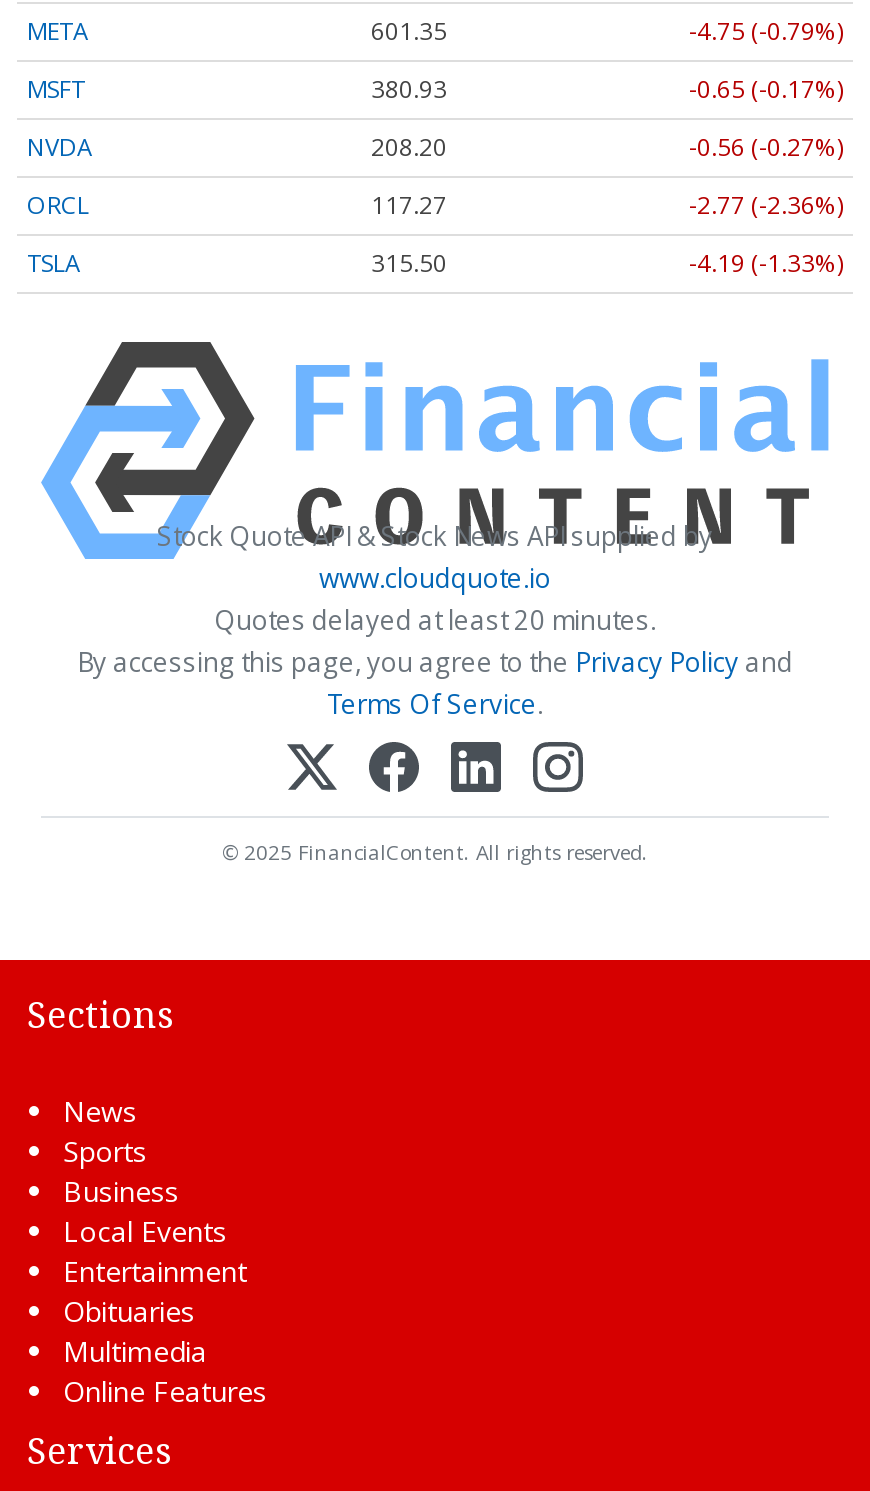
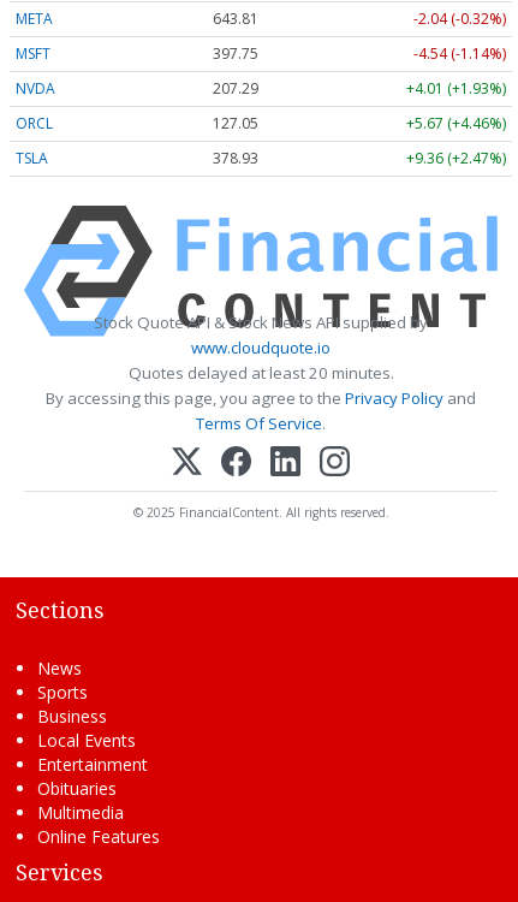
- 601.35
+ 643.81

- -4.75 (-0.79%)
+ -2.04 (-0.32%)

- 380.93
+ 397.75

- -0.65 (-0.17%)
+ -4.54 (-1.14%)

- 208.20
+ 207.29

- -0.56 (-0.27%)
+ +4.01 (+1.93%)

- 117.27
+ 127.05

- -2.77 (-2.36%)
+ +5.67 (+4.46%)

- 315.50
+ 378.93

- -4.19 (-1.33%)
+ +9.36 (+2.47%)
